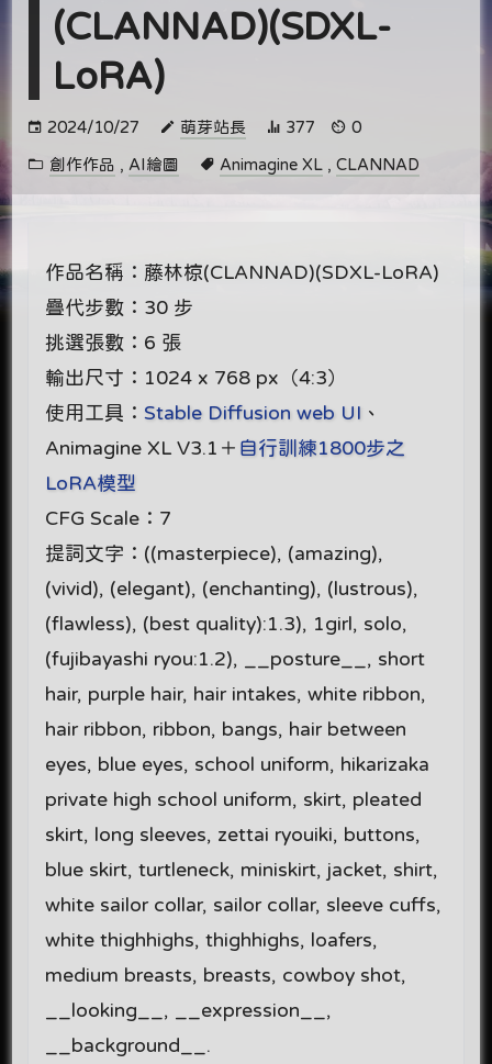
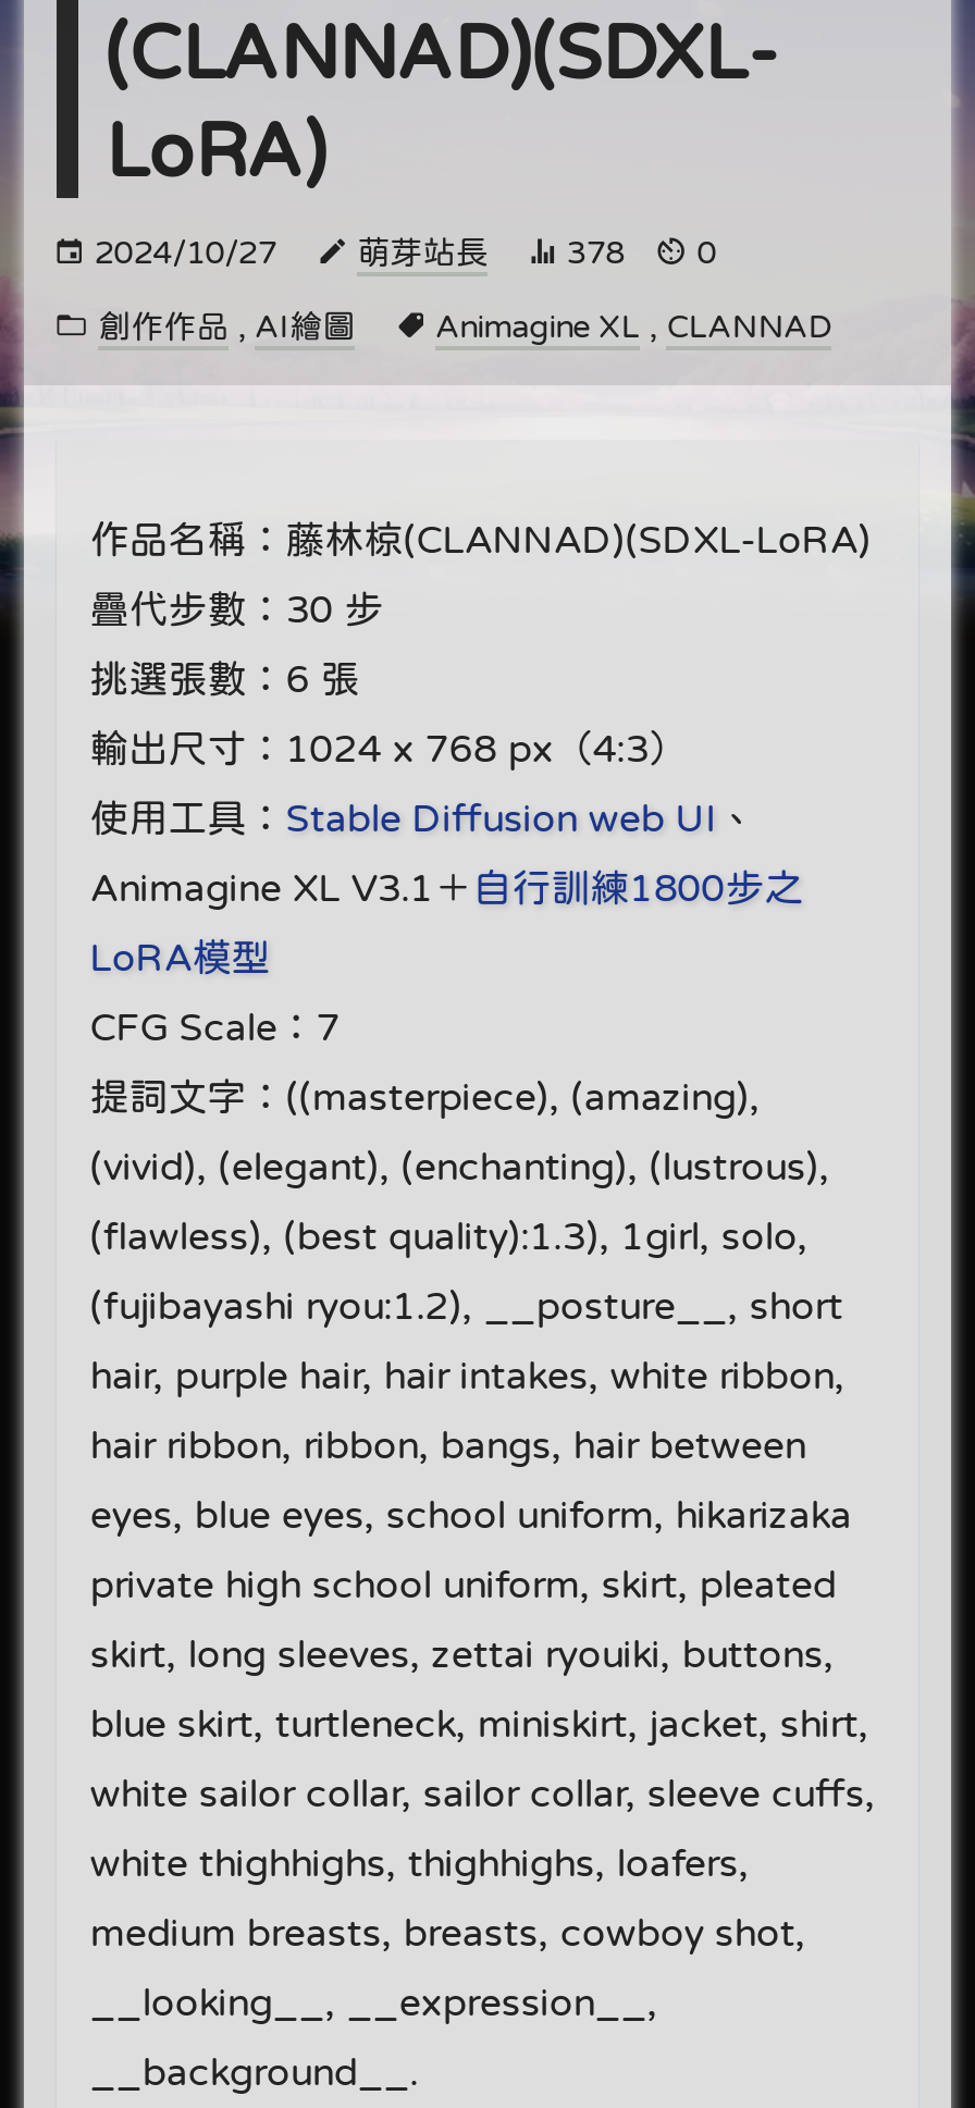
- 377 0
+ 378 0
